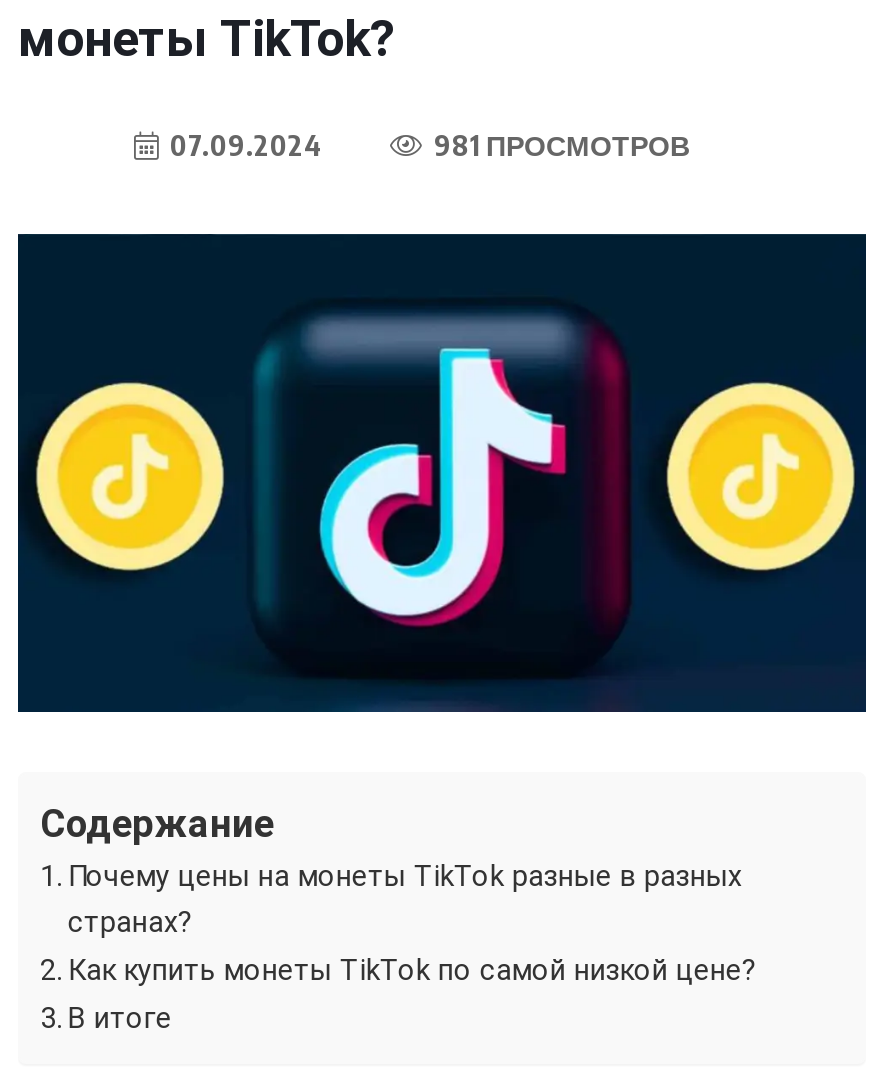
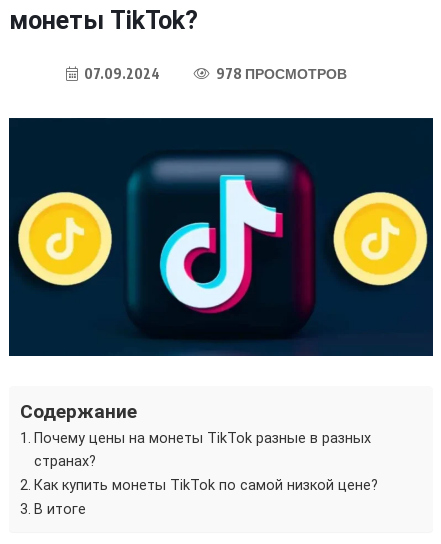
- 981 ПРОСМОТРОВ
+ 978 ПРОСМОТРОВ
